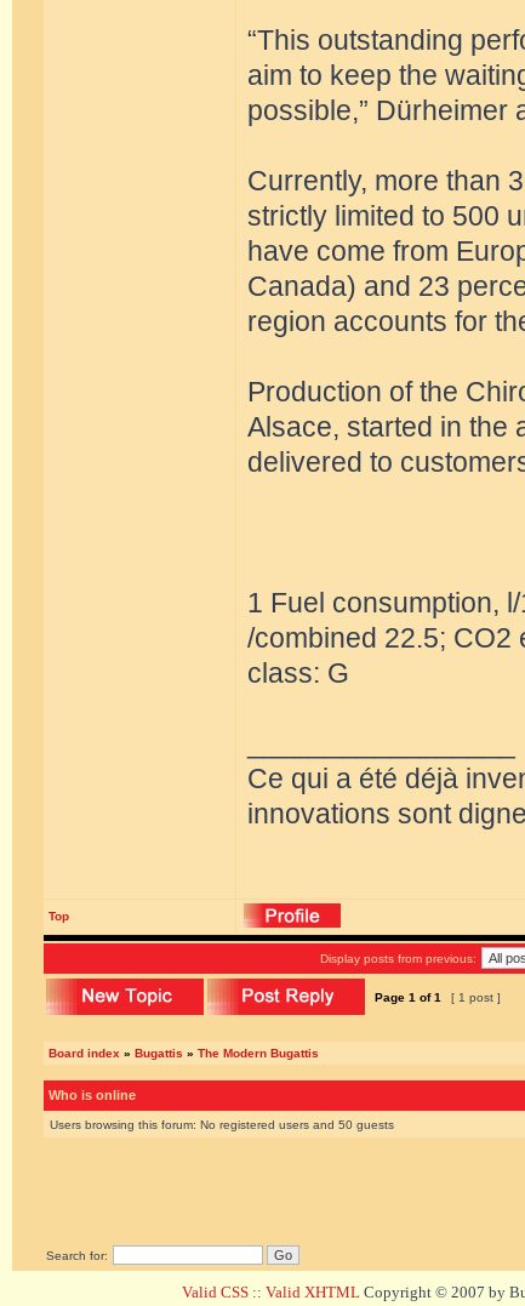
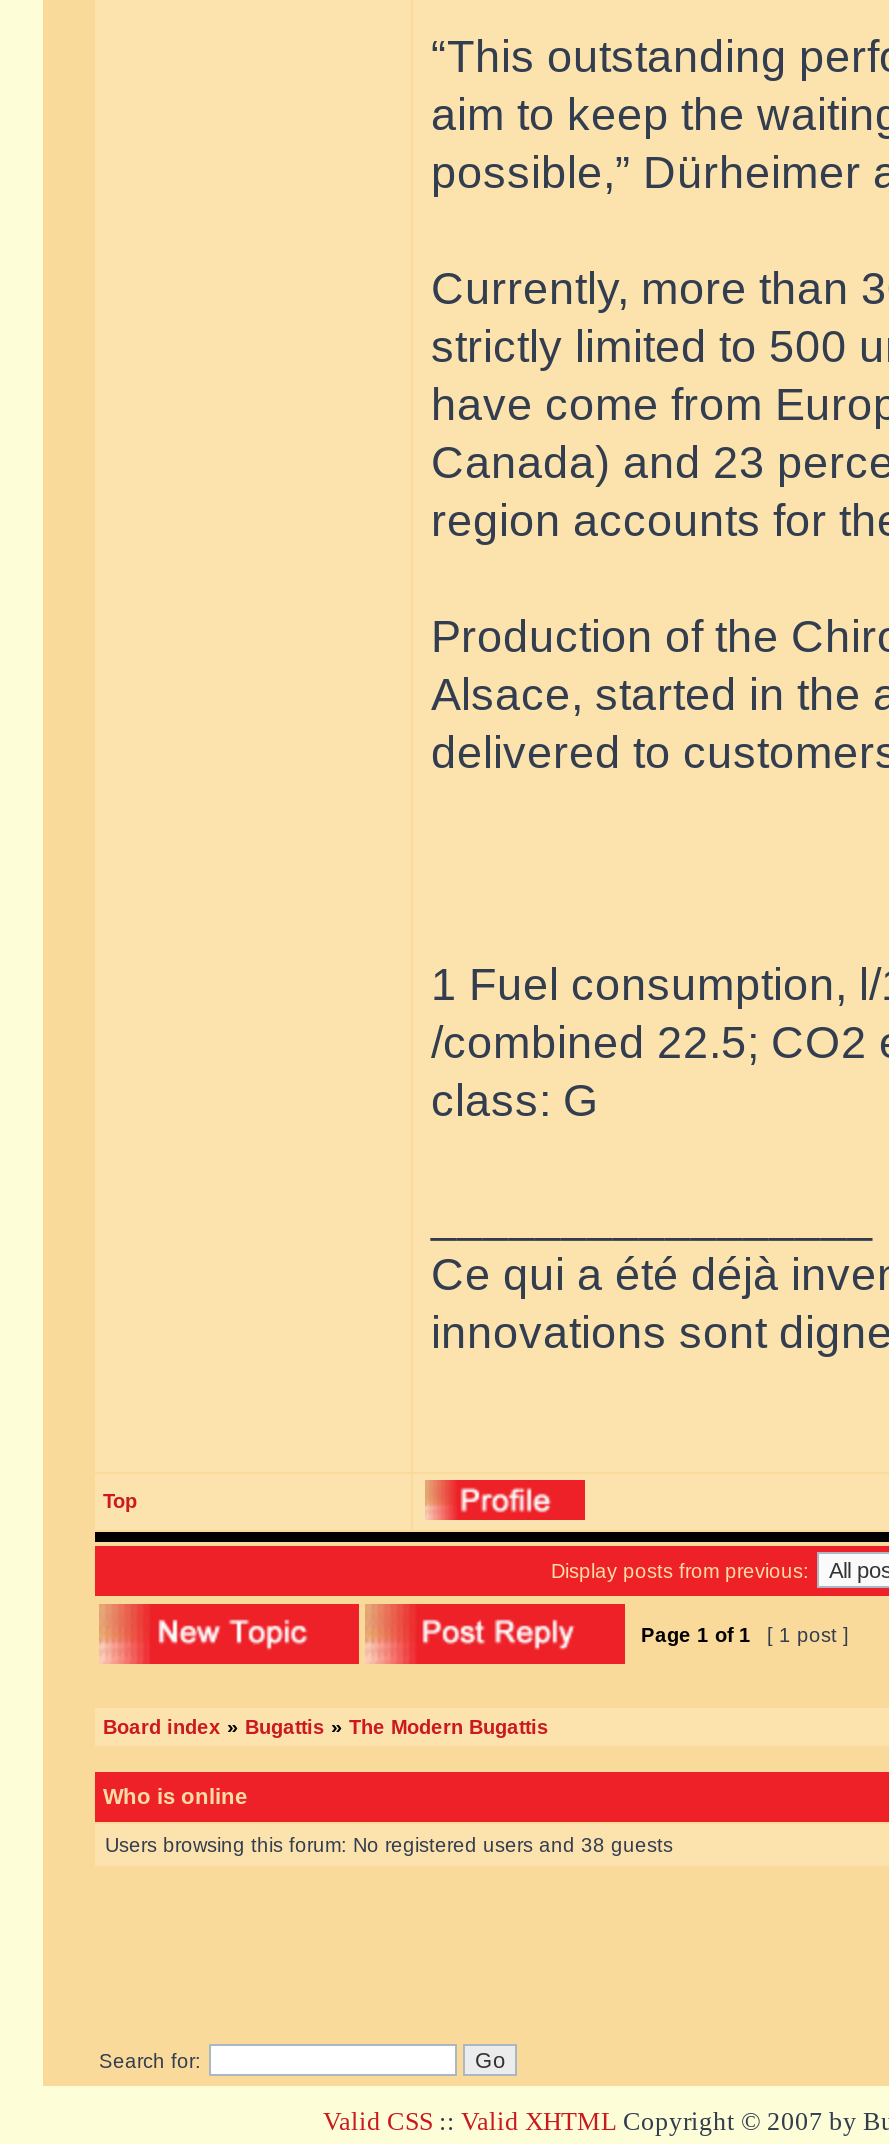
- Users browsing this forum: No registered users and 50 guests
+ Users browsing this forum: No registered users and 38 guests
